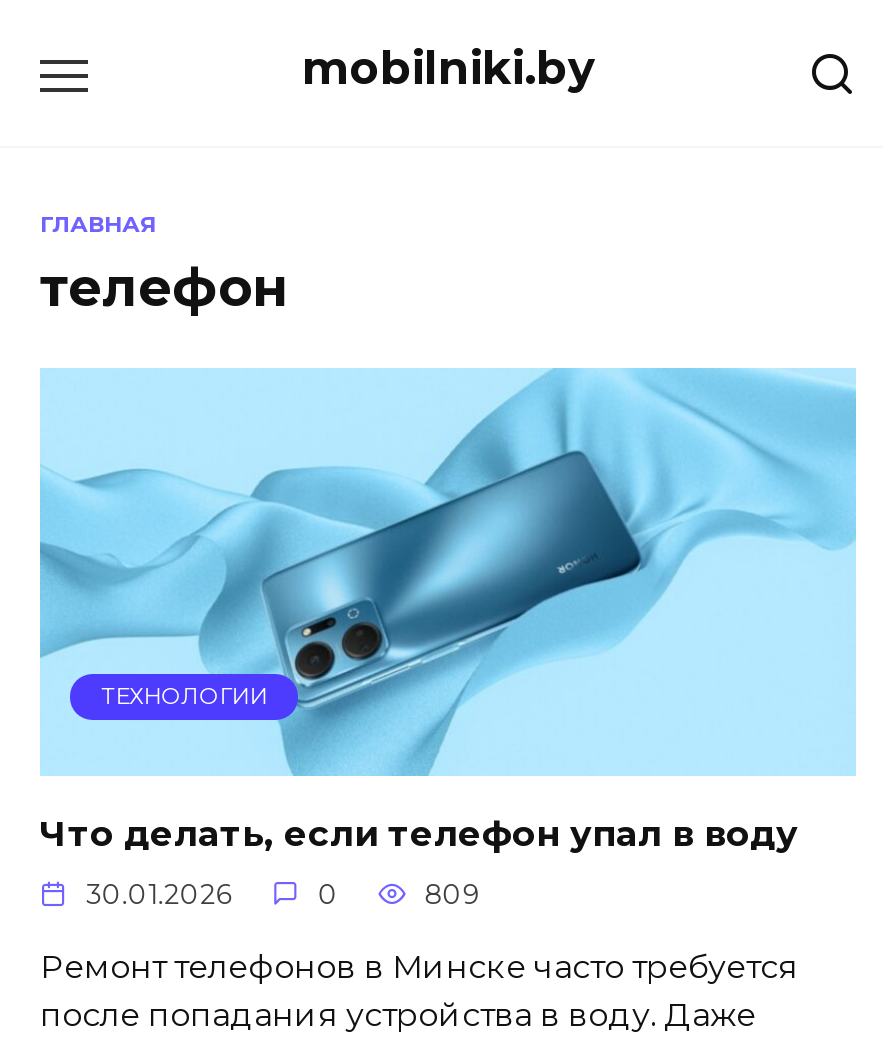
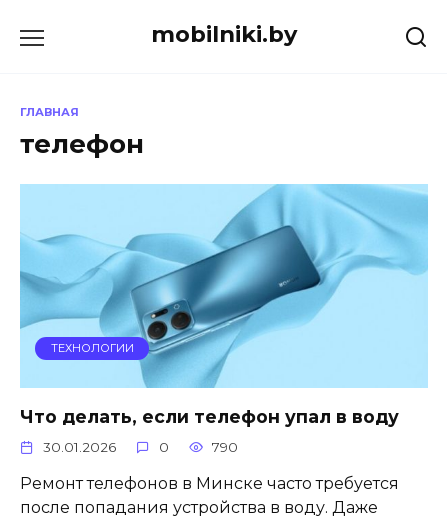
- 809
+ 790
